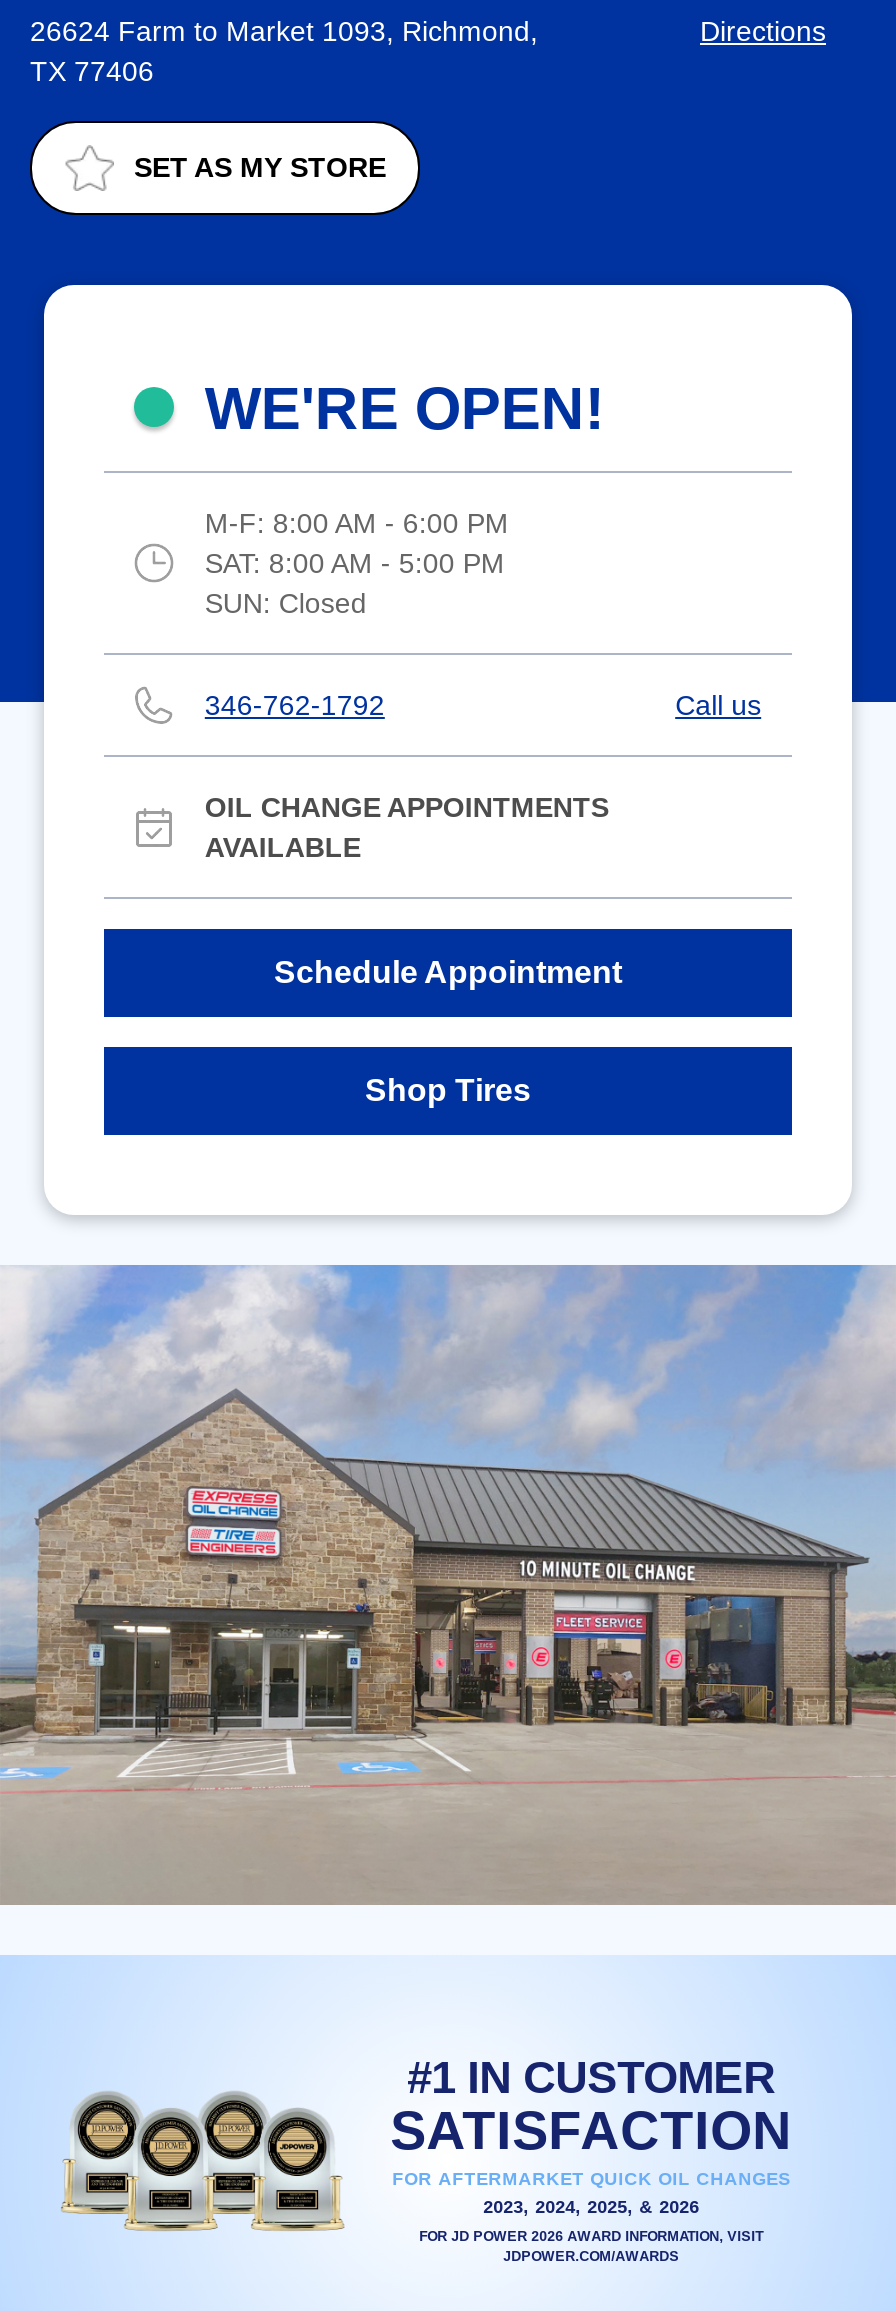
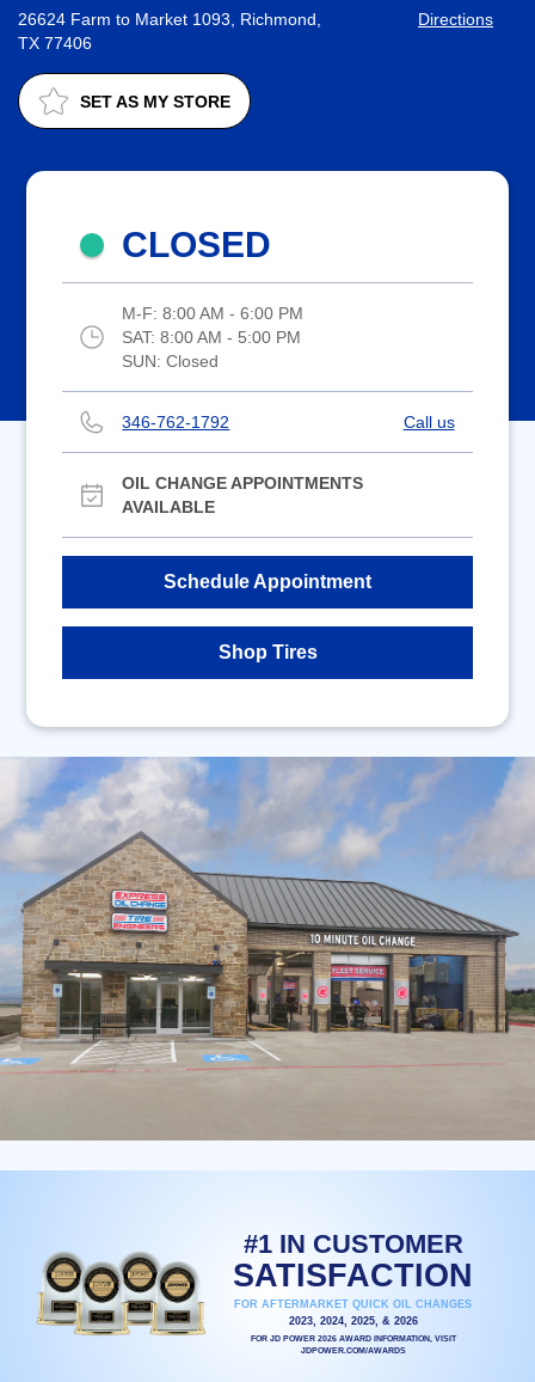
- WE'RE OPEN!
+ CLOSED
